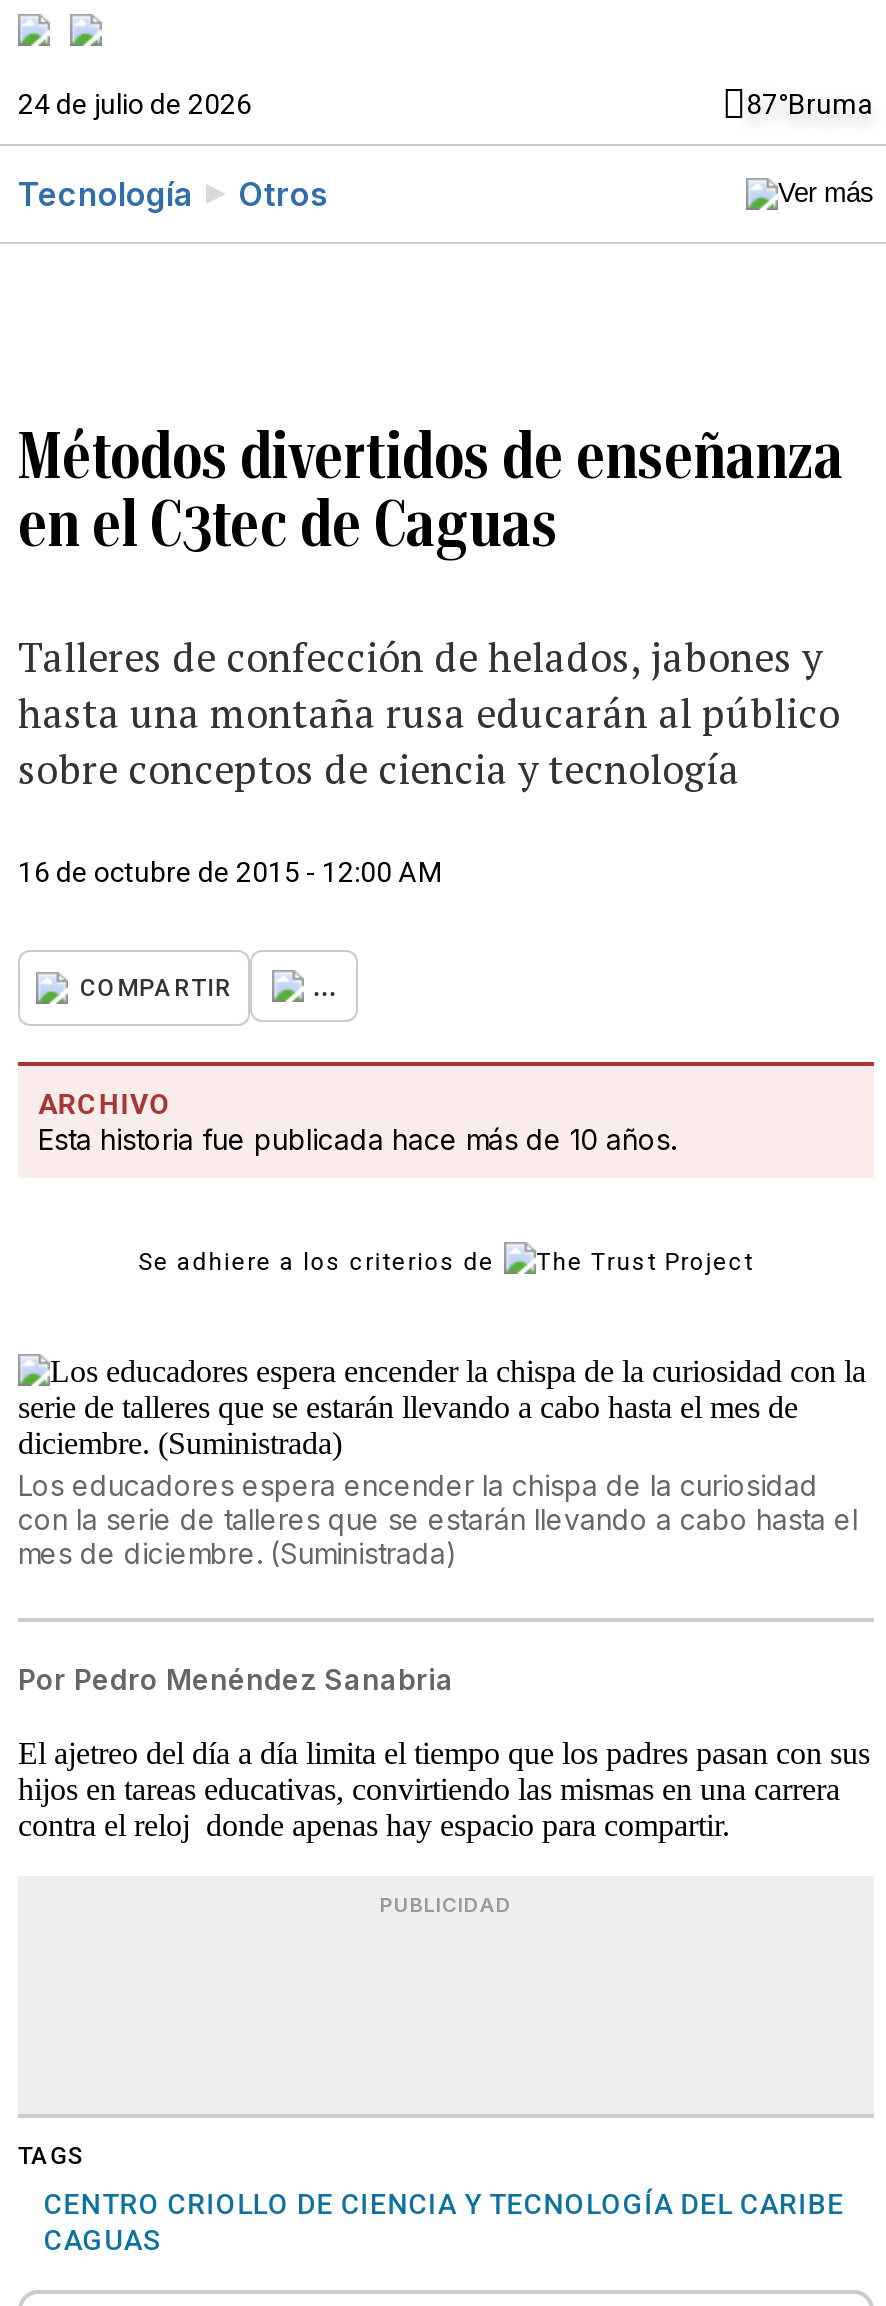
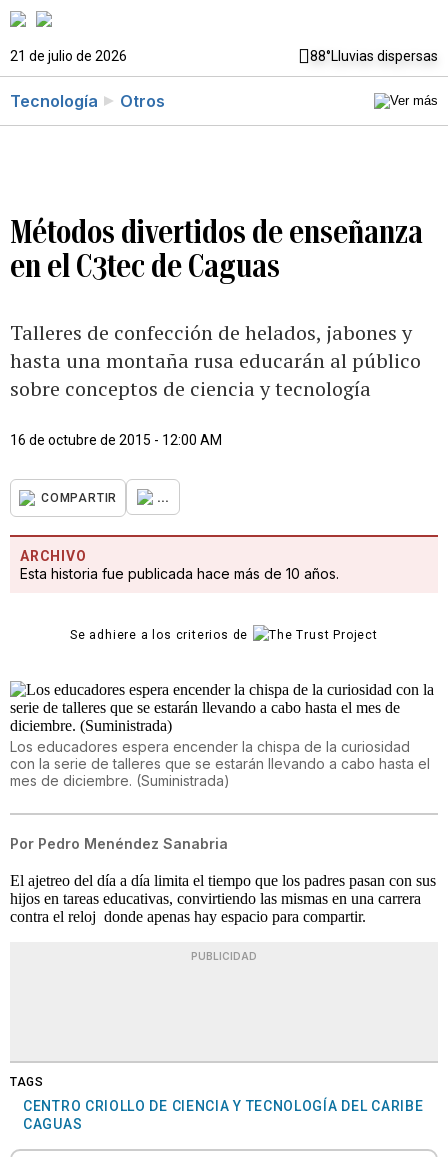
- 24 de julio de 2026
- 87°Bruma
+ 21 de julio de 2026
+ 88°Lluvias dispersas
